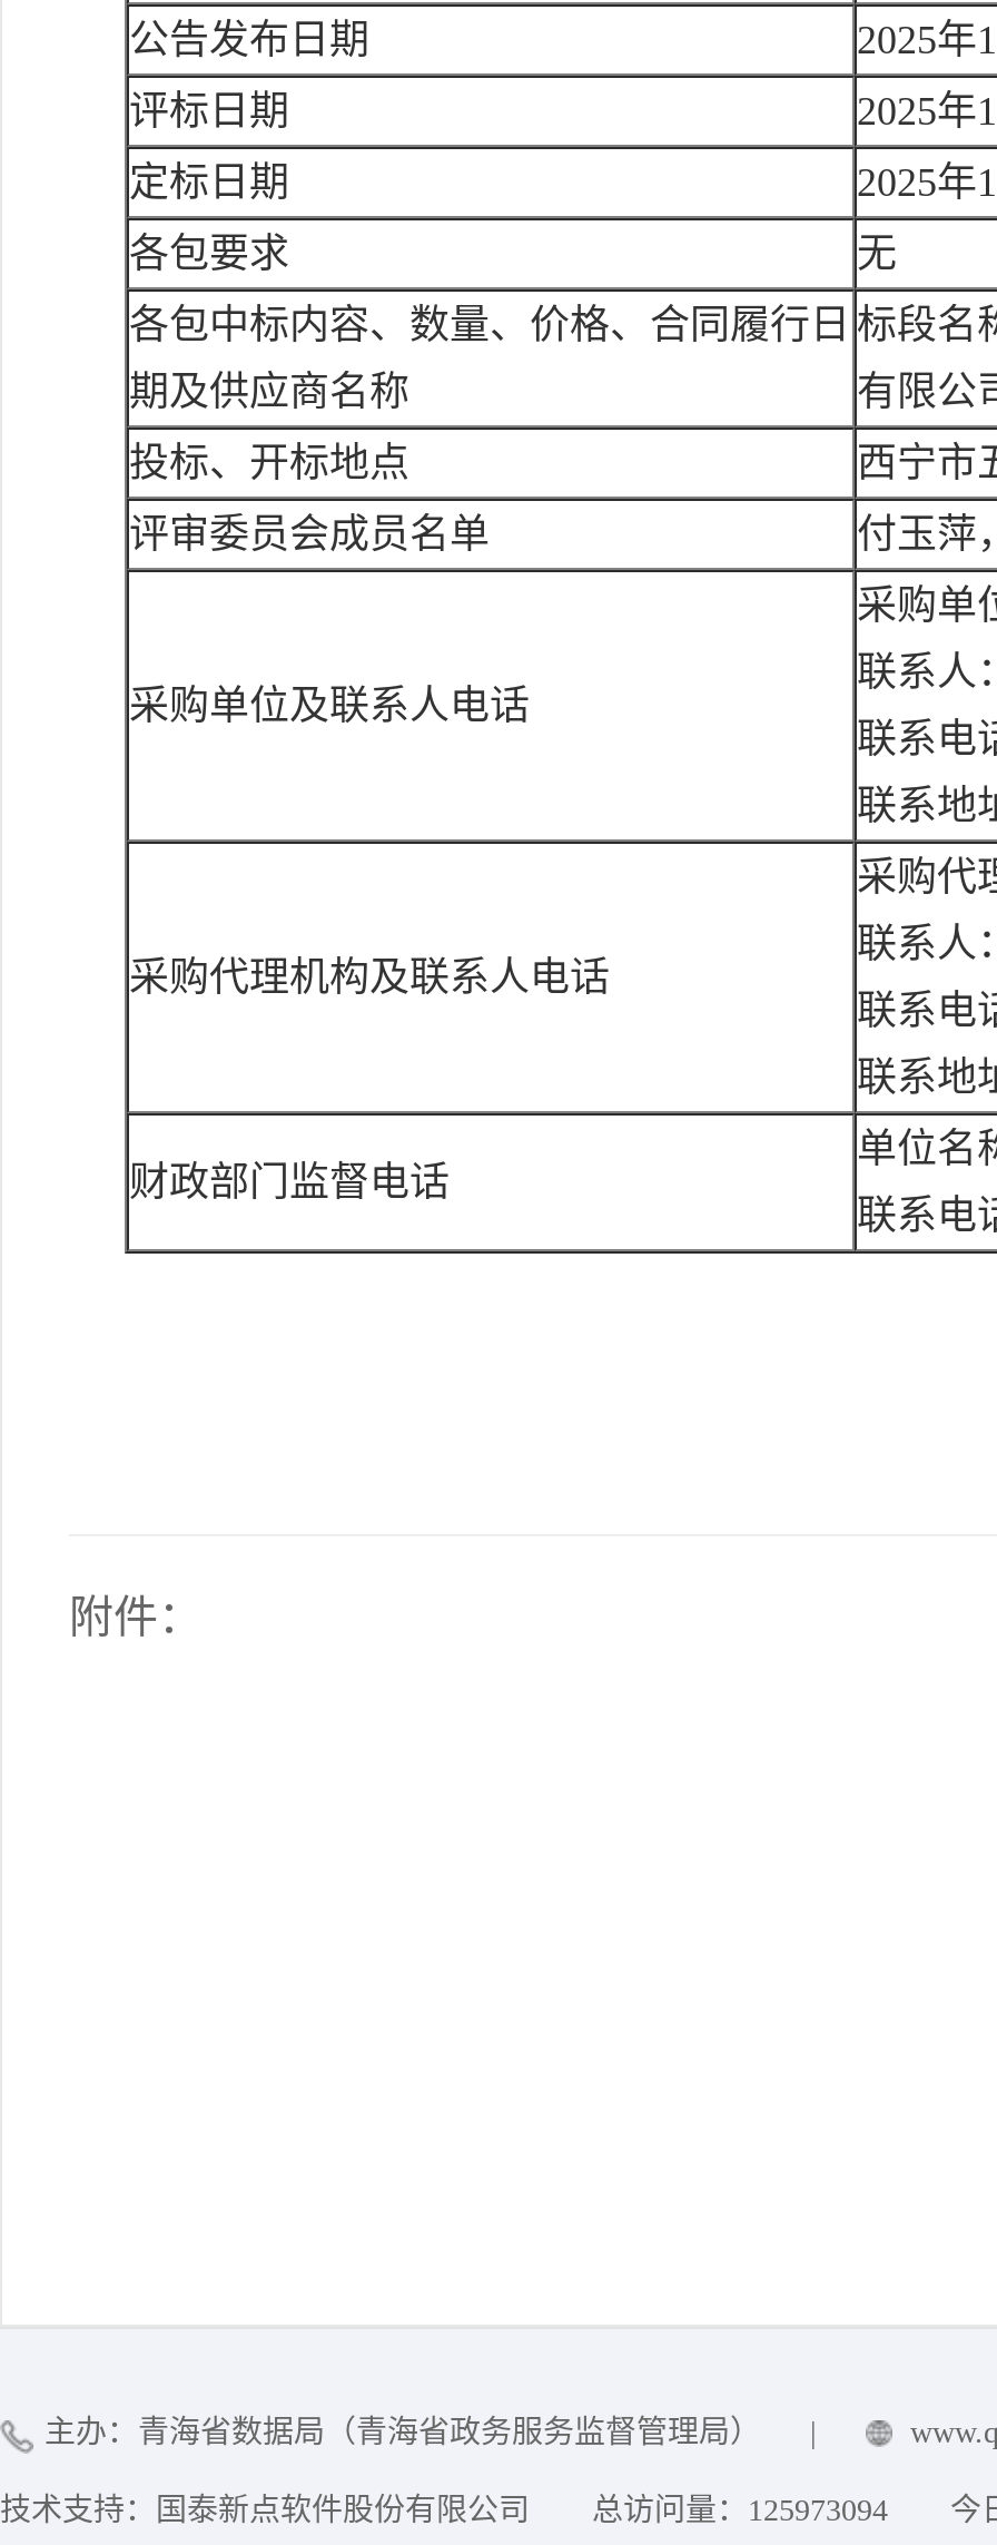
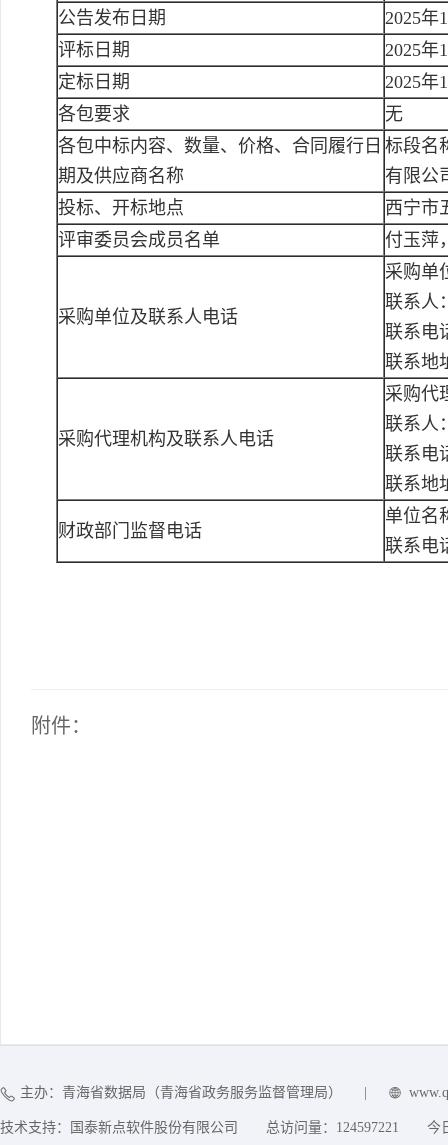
- 总访问量：125973094
+ 总访问量：124597221
